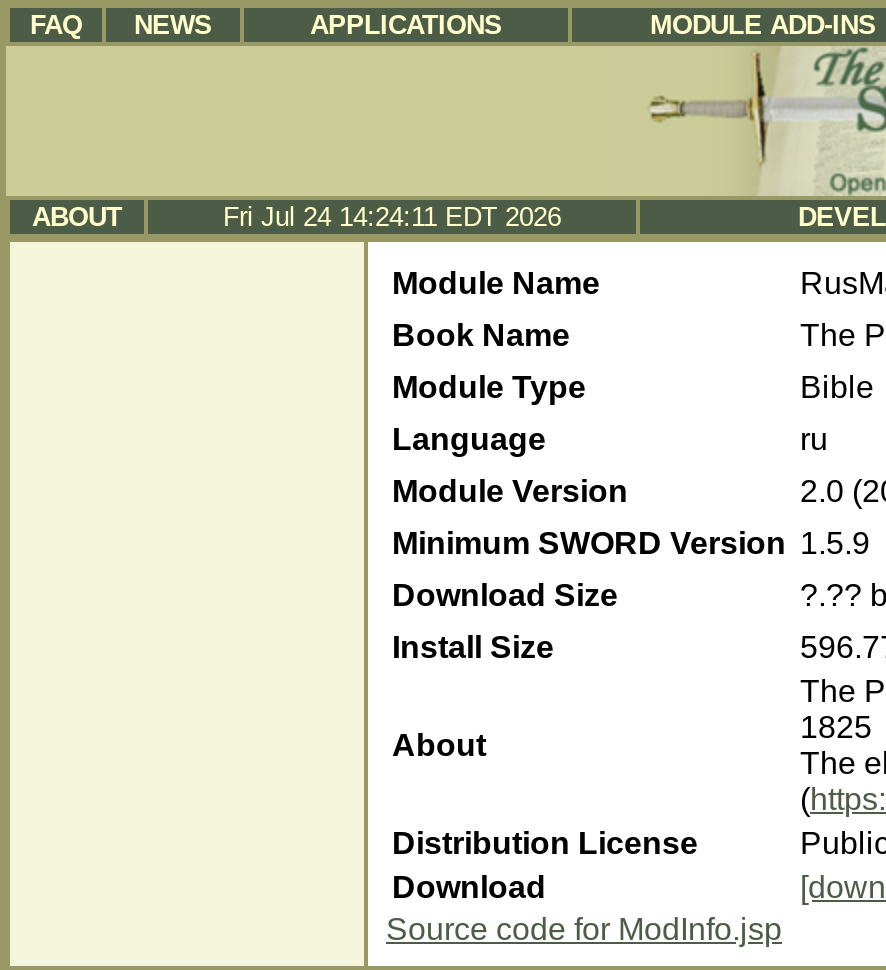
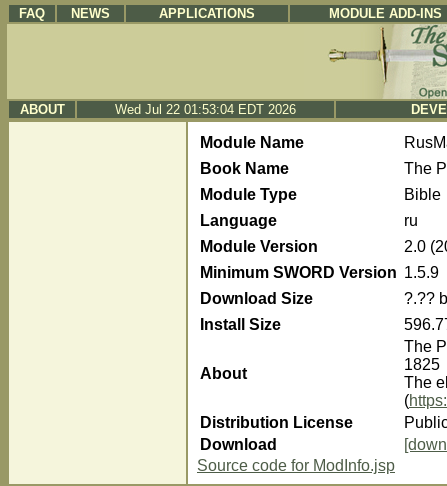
- Fri Jul 24 14:24:11 EDT 2026
+ Wed Jul 22 01:53:04 EDT 2026
